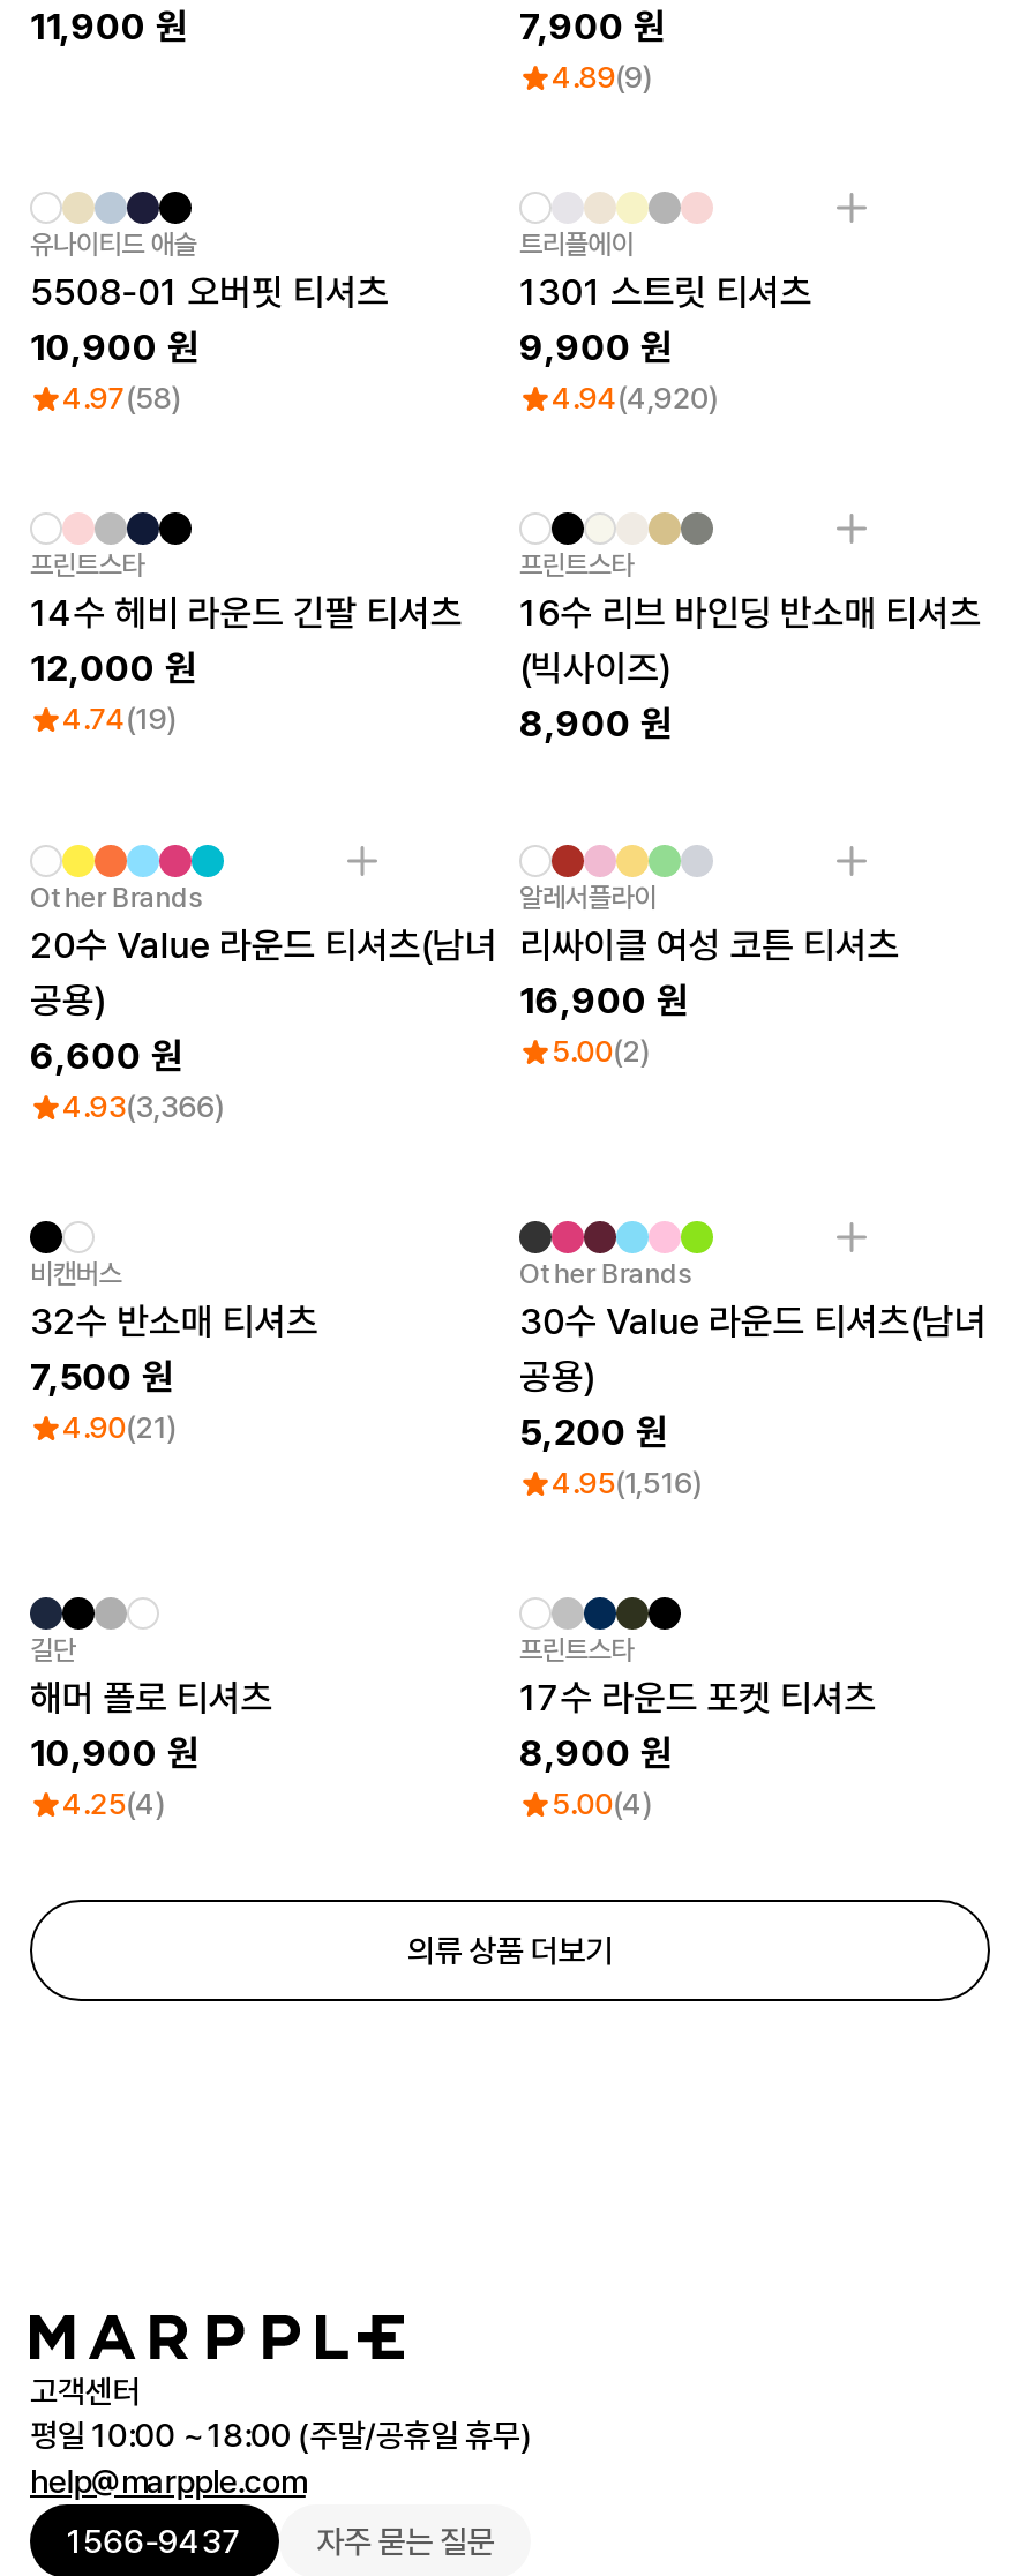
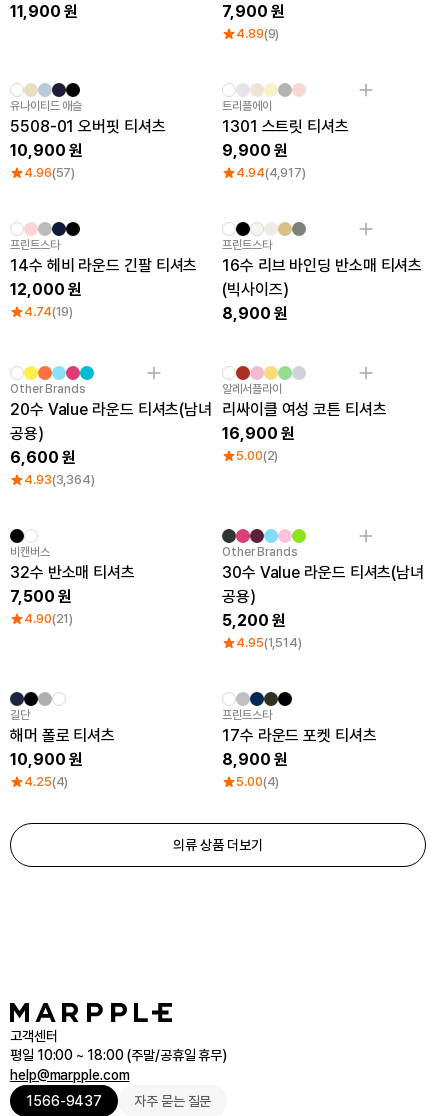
- 4.97(58)
+ 4.96(57)

- 4.94(4,920)
+ 4.94(4,917)

- 4.93(3,366)
+ 4.93(3,364)

- 4.95(1,516)
+ 4.95(1,514)
